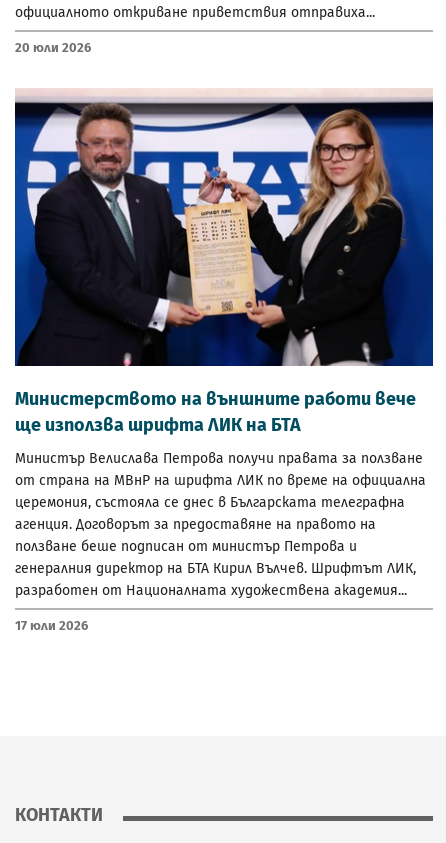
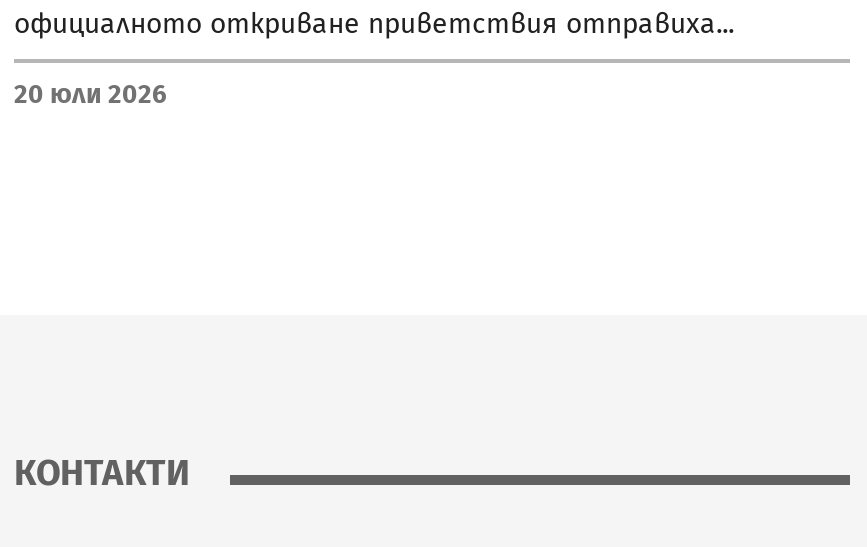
- [image]
- Министерството на външните работи вече
- ще използва шрифта ЛИК на БТА
- Министър Велислава Петрова получи правата за ползване
- от страна на МВнР на шрифта ЛИК по време на официална
- церемония, състояла се днес в Българската телеграфна
- агенция. Договорът за предоставяне на правото на
- ползване беше подписан от министър Петрова и
- генералния директор на БТА Кирил Вълчев. Шрифтът ЛИК,
- разработен от Националната художествена академия...
- 17 Юли 2026
